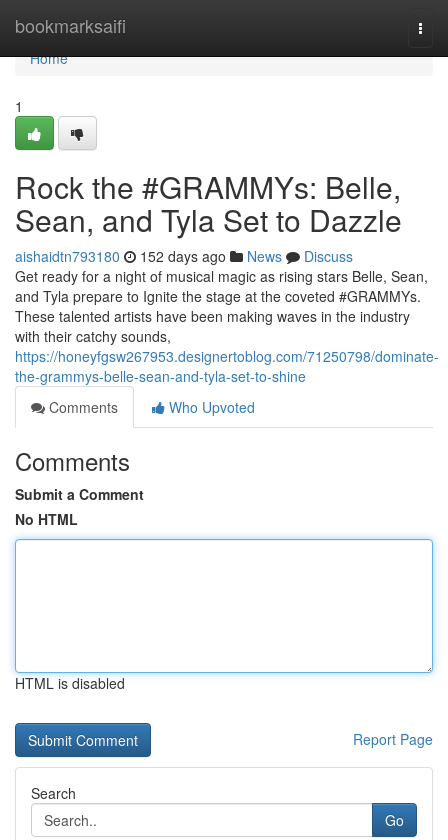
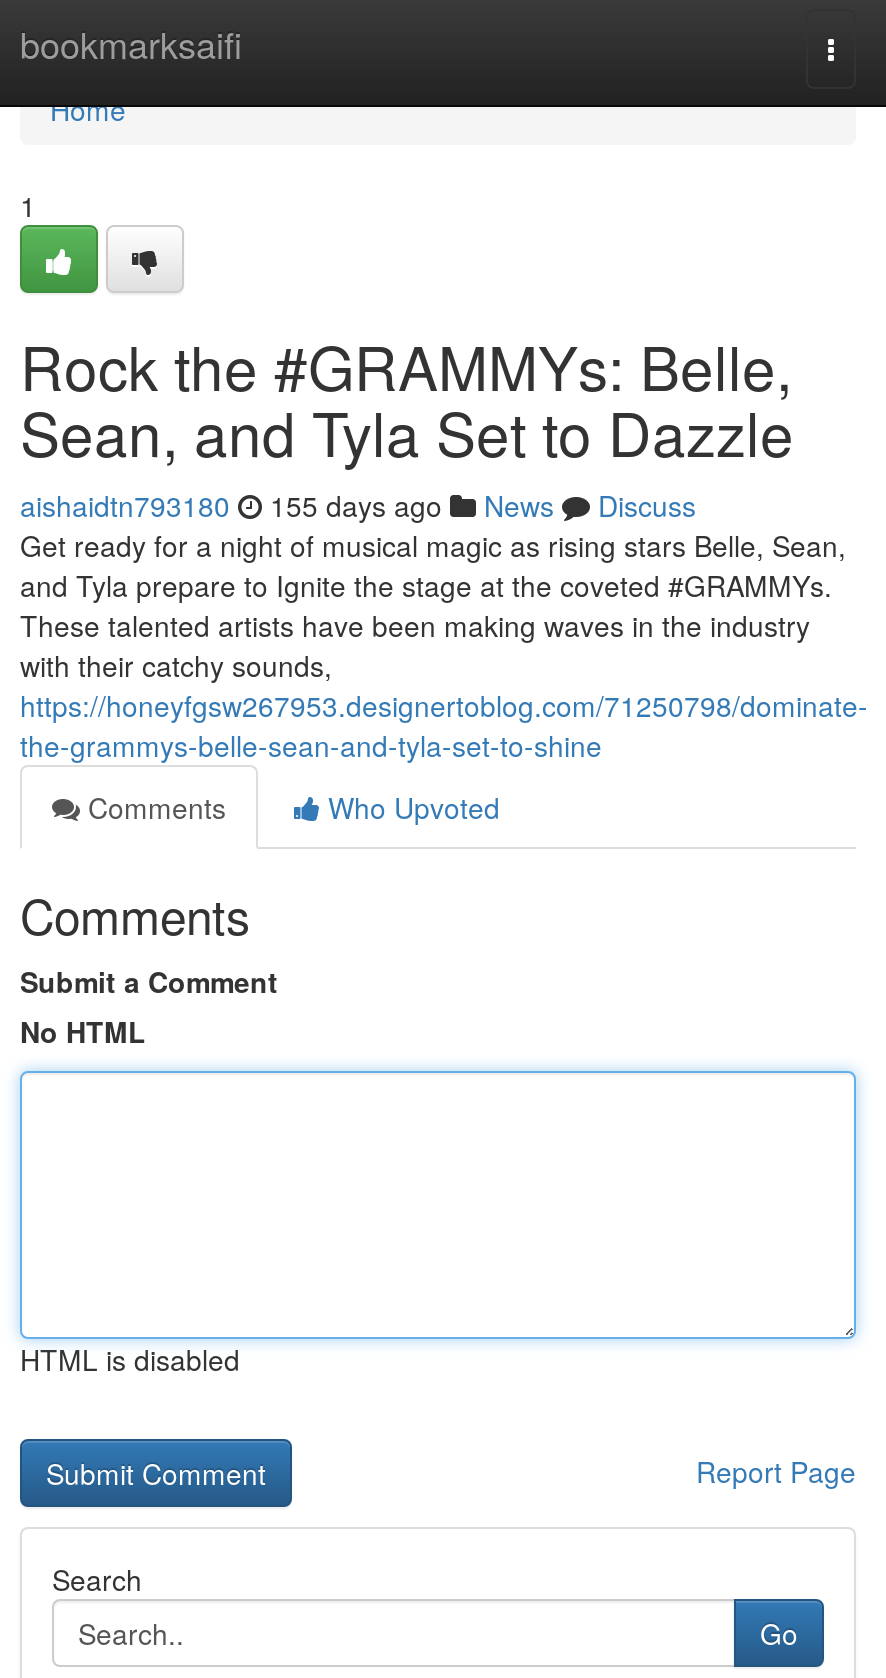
- aishaidtn793180 152 days ago News Discuss
+ aishaidtn793180 155 days ago News Discuss
